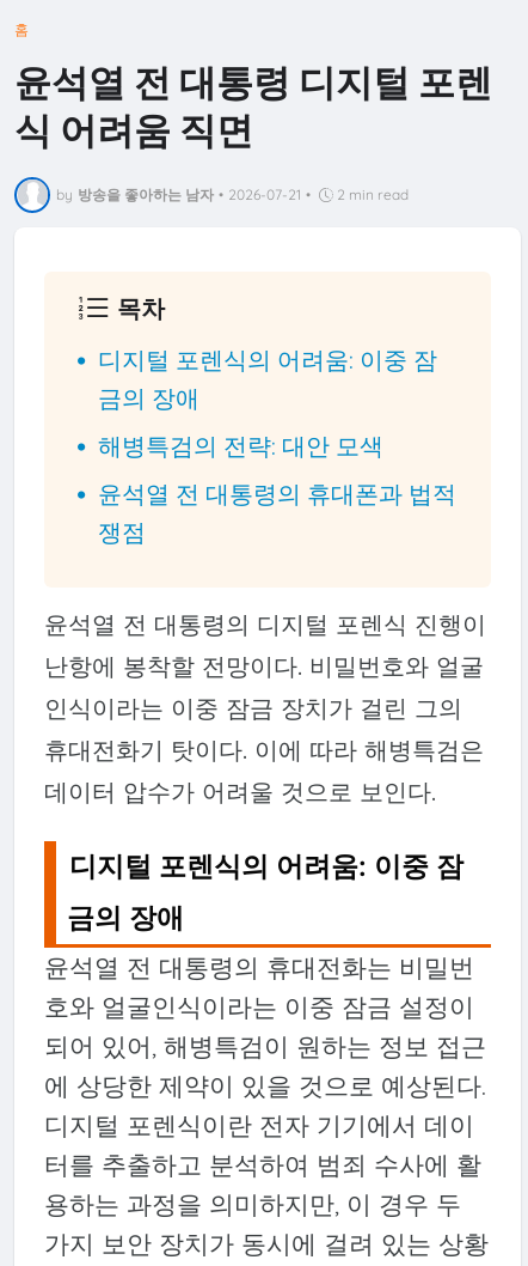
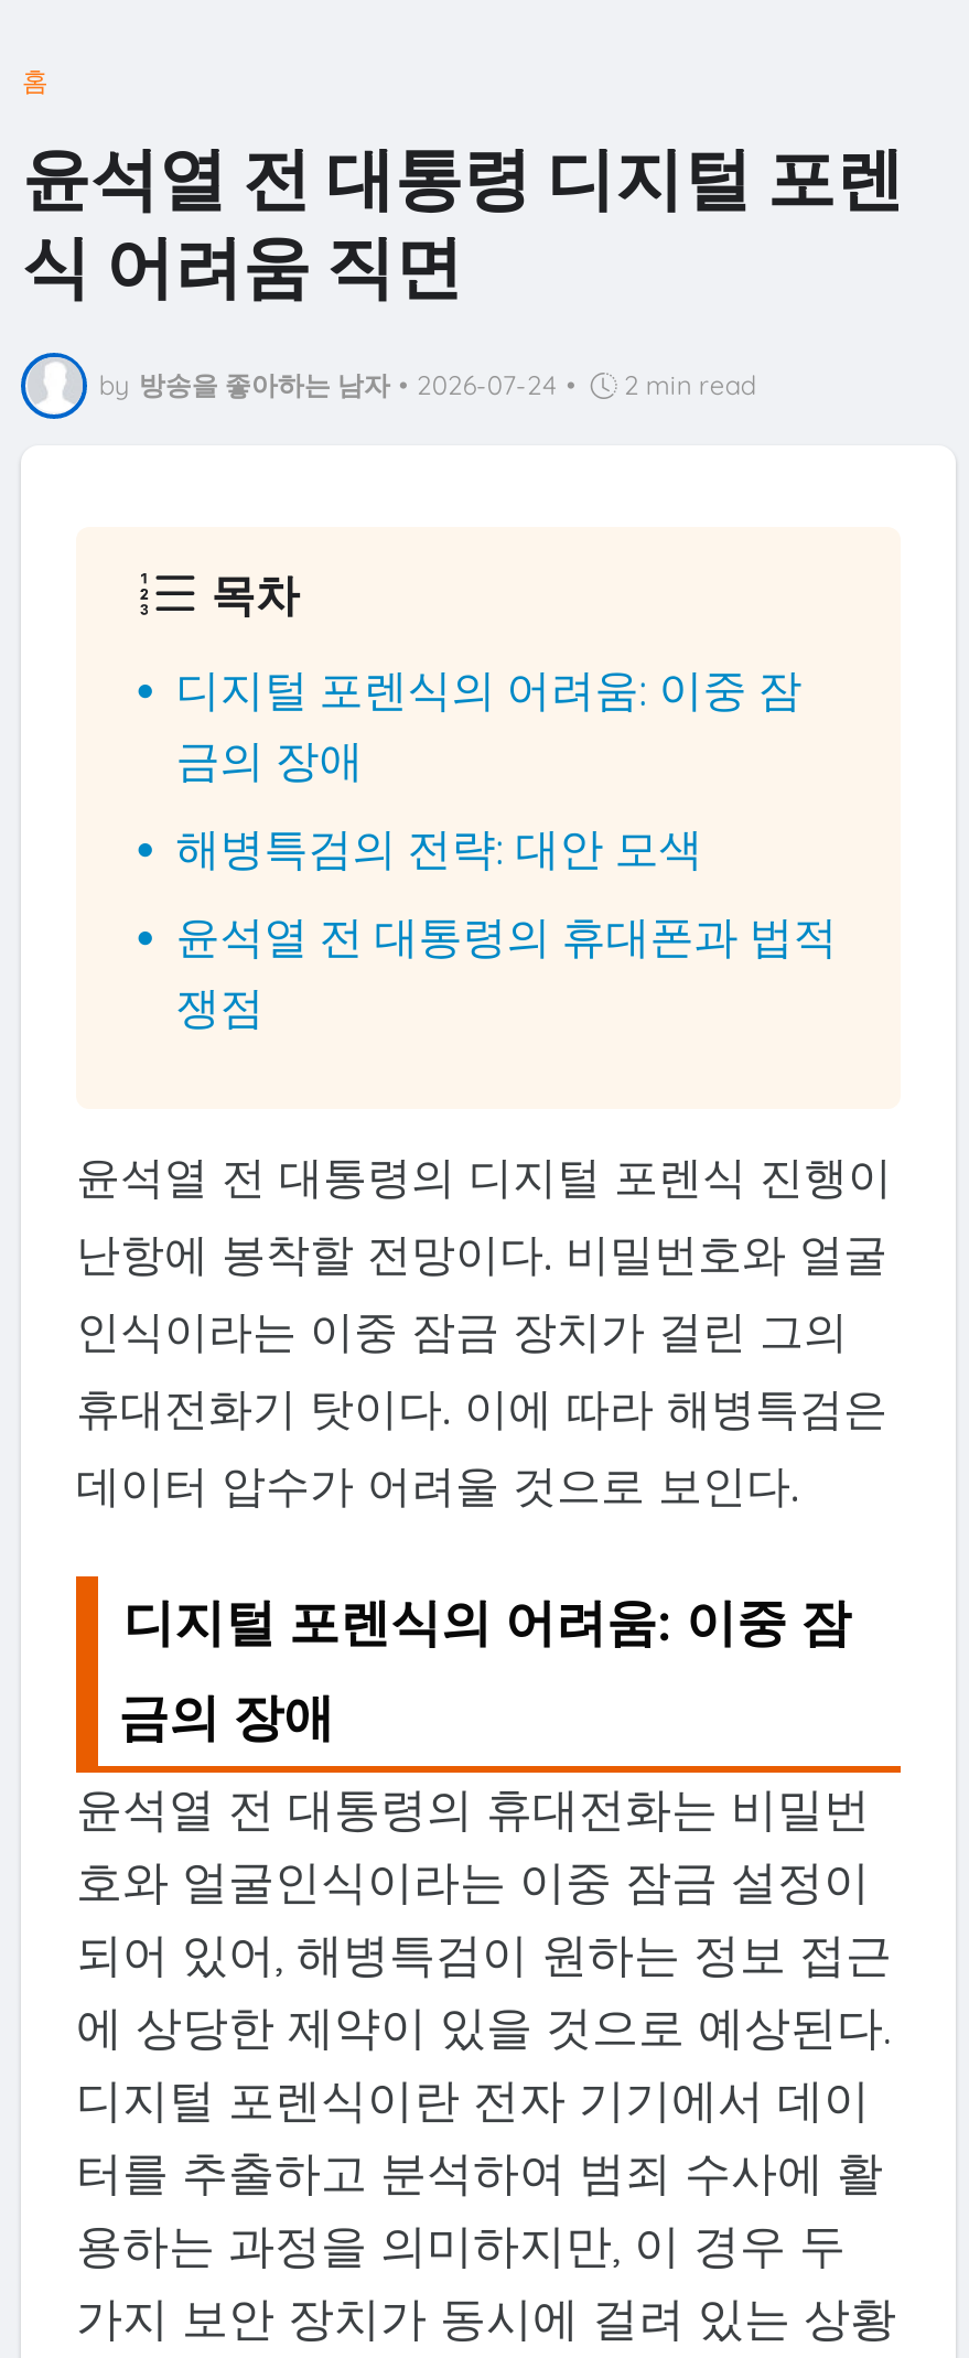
- by 방송을 좋아하는 남자 • 2026-07-21 •
+ by 방송을 좋아하는 남자 • 2026-07-24 •
